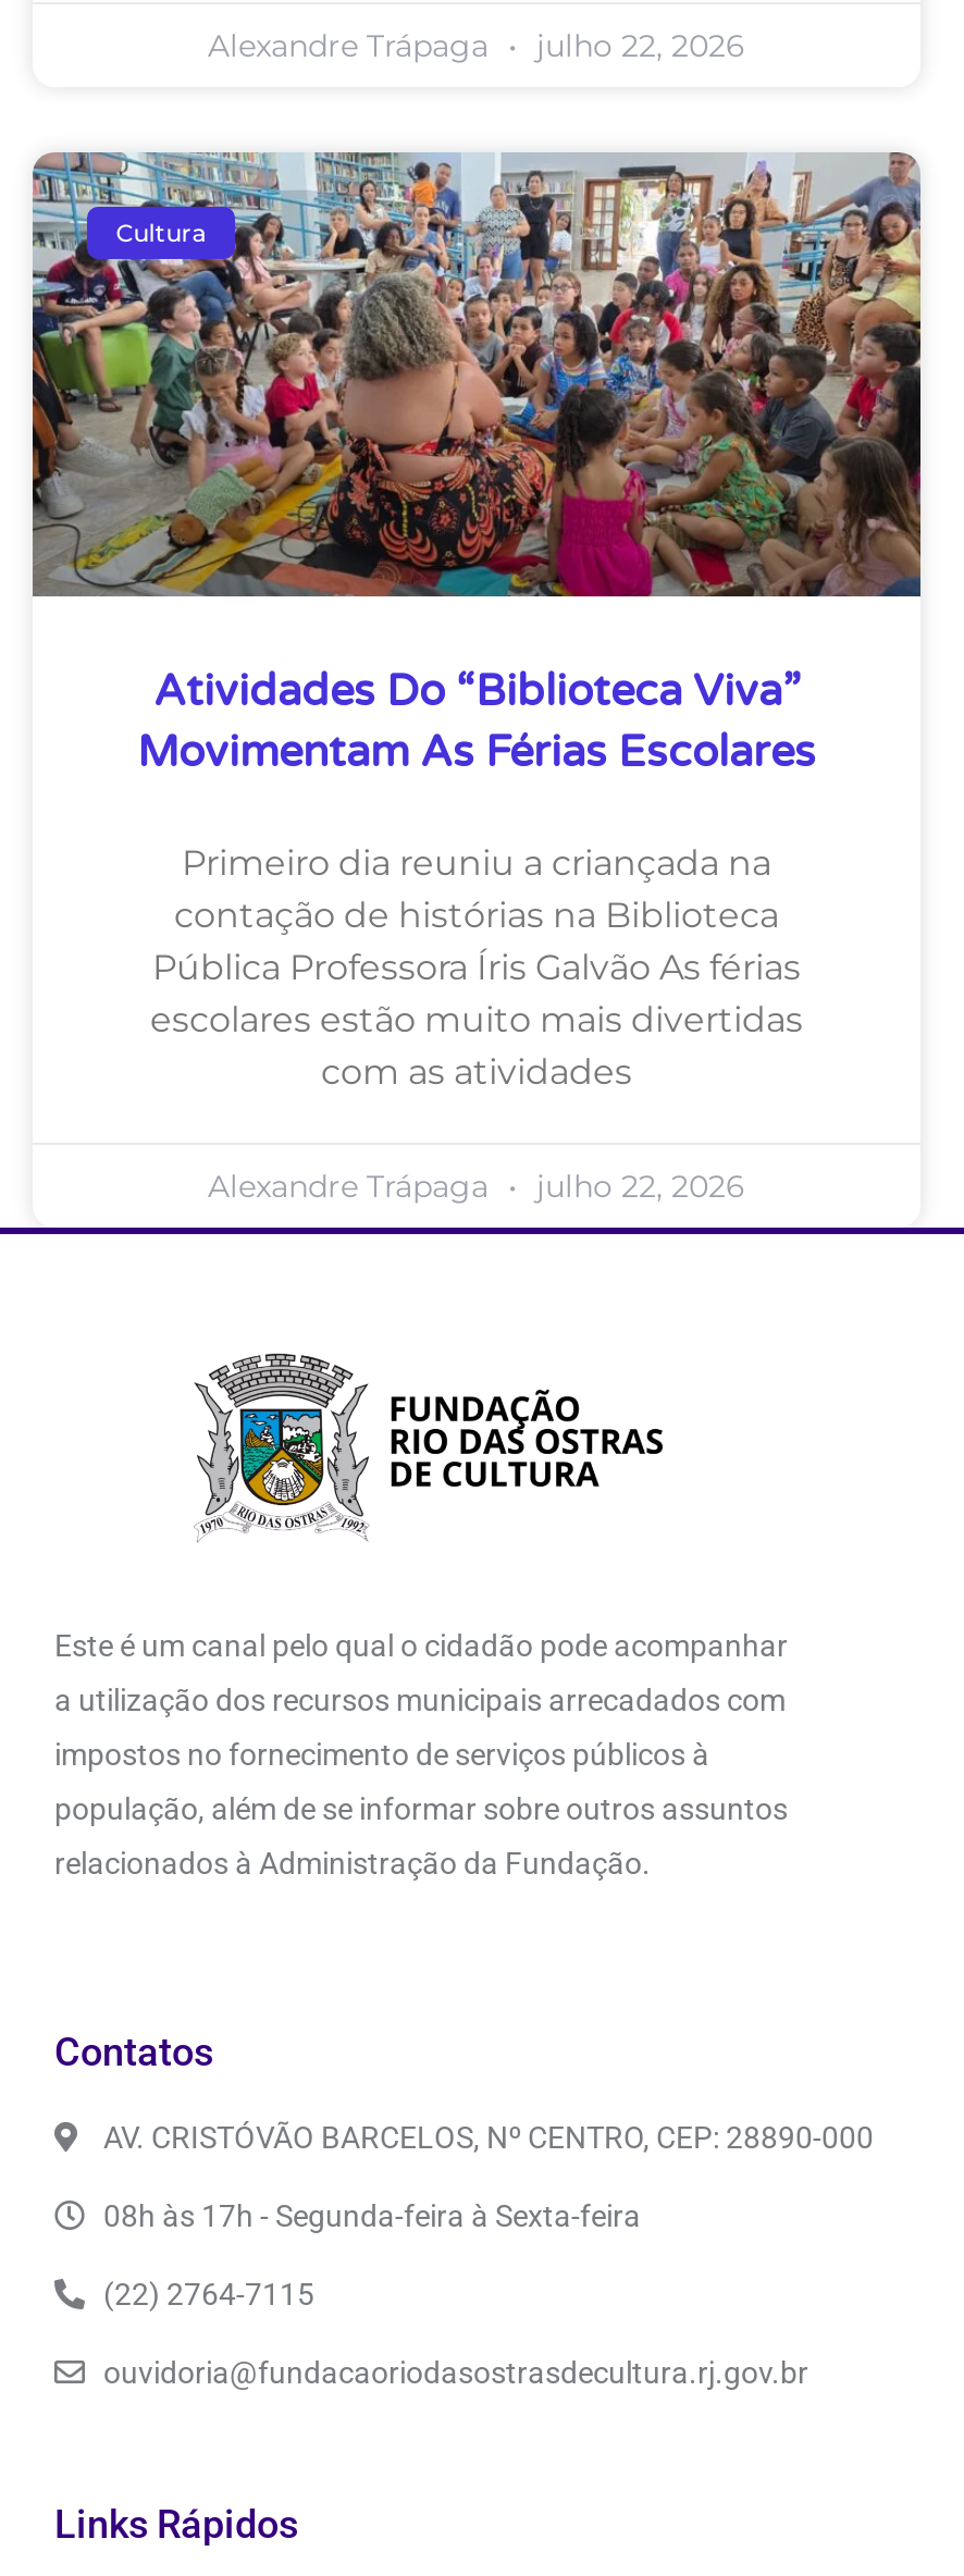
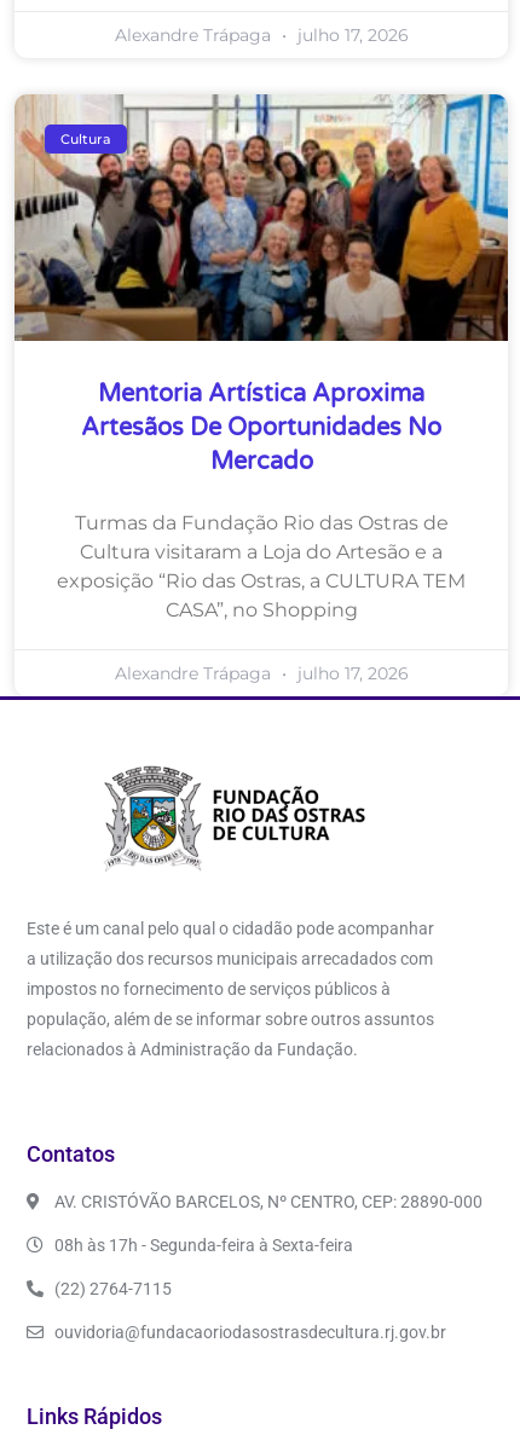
- Alexandre Trápaga julho 22, 2026
+ Alexandre Trápaga julho 17, 2026

- [image]
- Atividades Do “Biblioteca Viva”
- Movimentam As Férias Escolares
+ [image]
+ Mentoria Artística Aproxima
+ Artesãos De Oportunidades No
+ Mercado

- Primeiro dia reuniu a criançada na
- contação de histórias na Biblioteca
- Pública Professora Íris Galvão As férias
- escolares estão muito mais divertidas
- com as atividades
+ Turmas da Fundação Rio das Ostras de
+ Cultura visitaram a Loja do Artesão e a
+ exposição “Rio das Ostras, a CULTURA TEM
+ CASA”, no Shopping

- Alexandre Trápaga julho 22, 2026
+ Alexandre Trápaga julho 17, 2026
